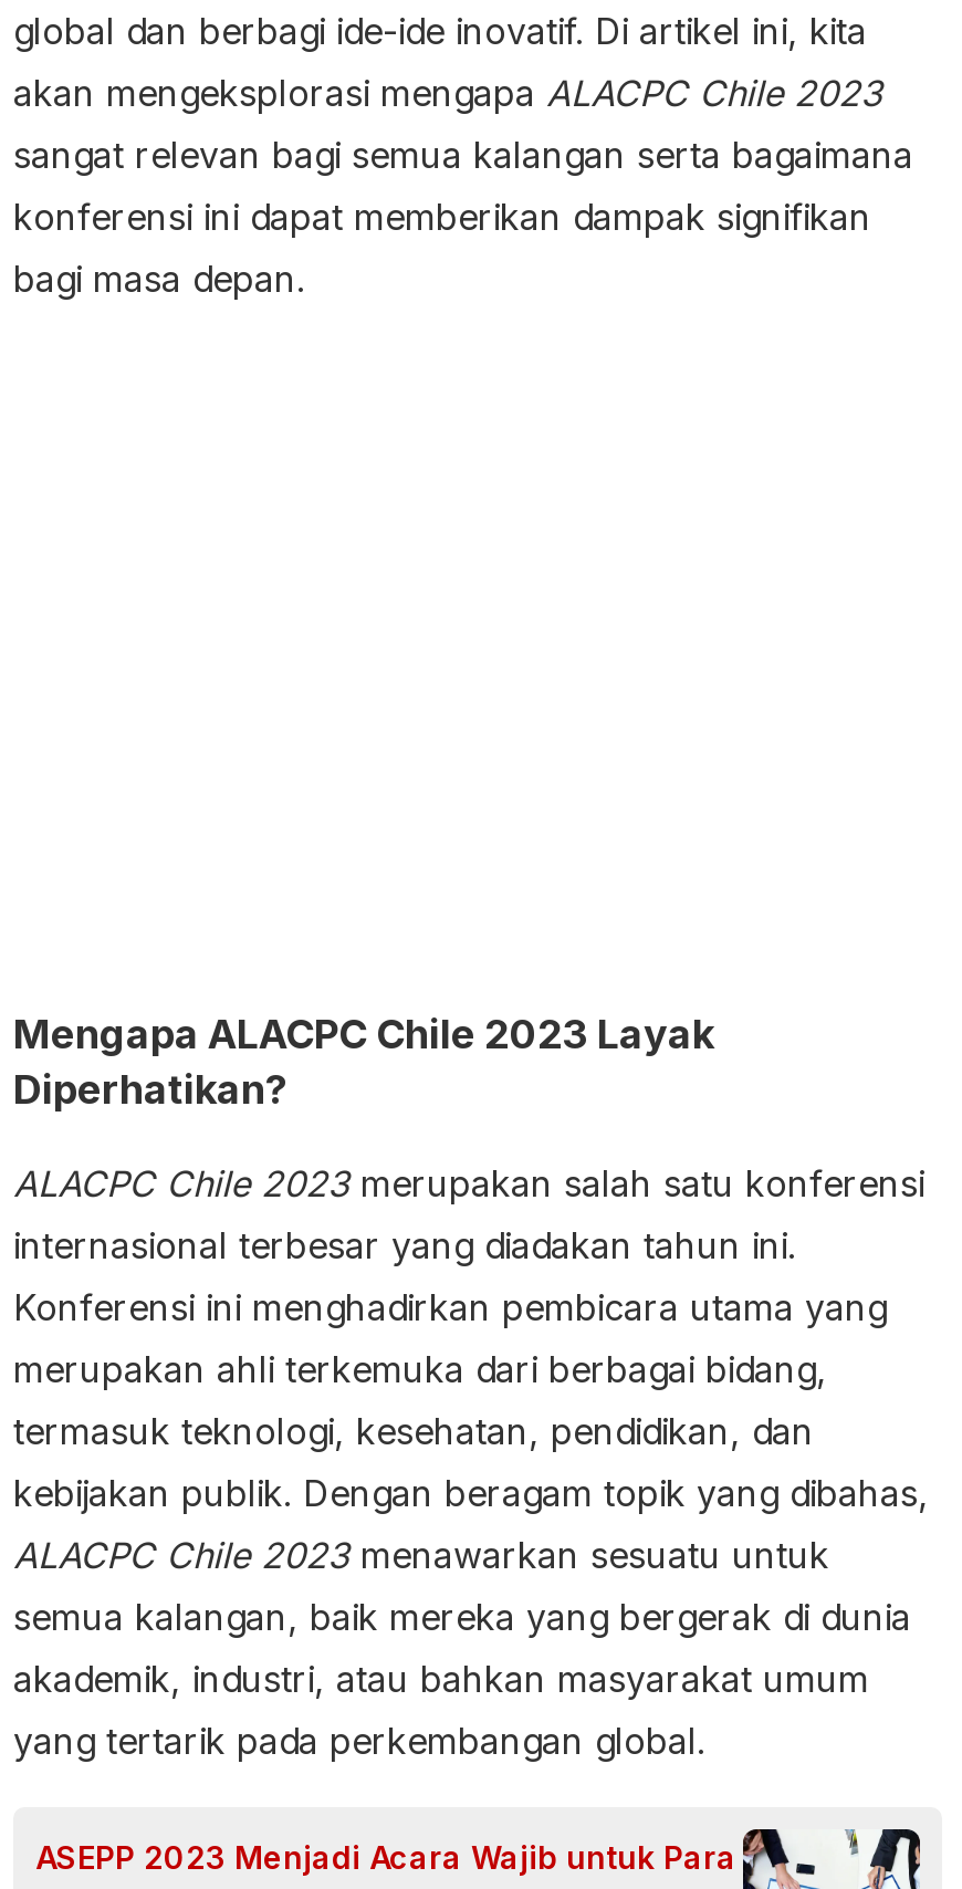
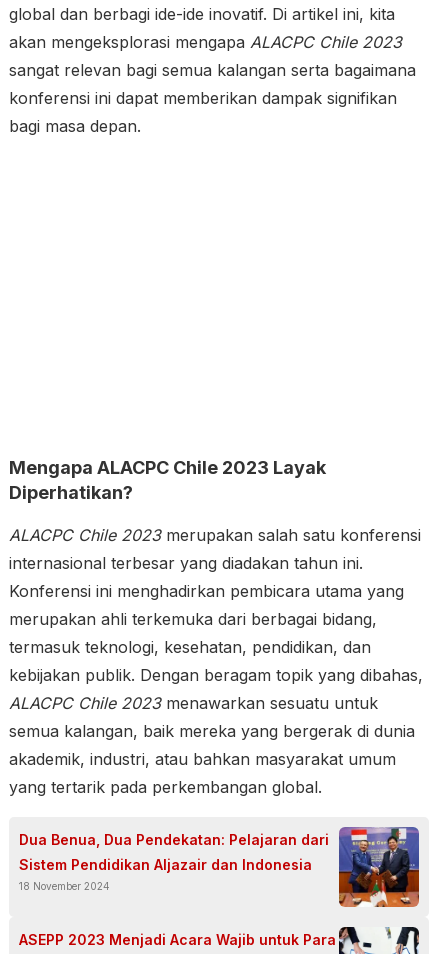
+ [image]
+ Dua Benua, Dua Pendekatan: Pelajaran dari
+ Sistem Pendidikan Aljazair dan Indonesia
+ 18 November 2024
